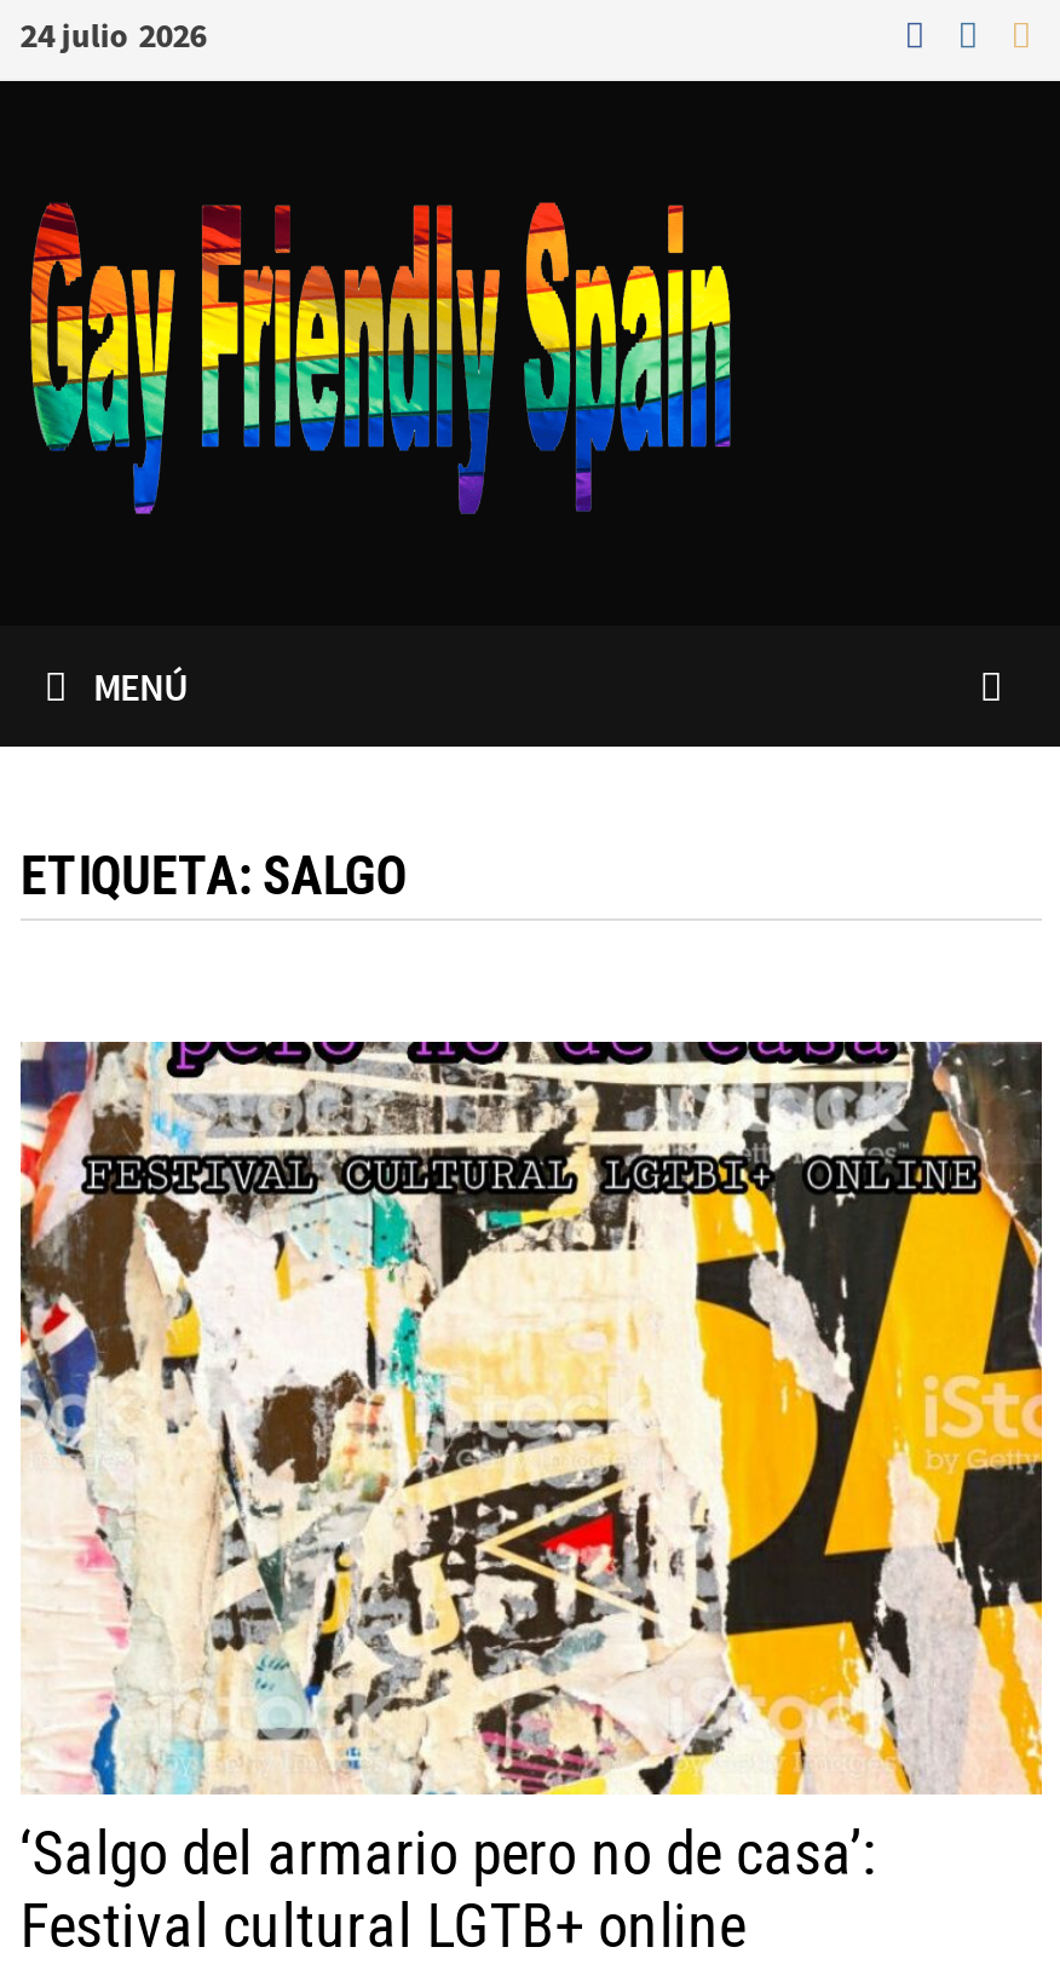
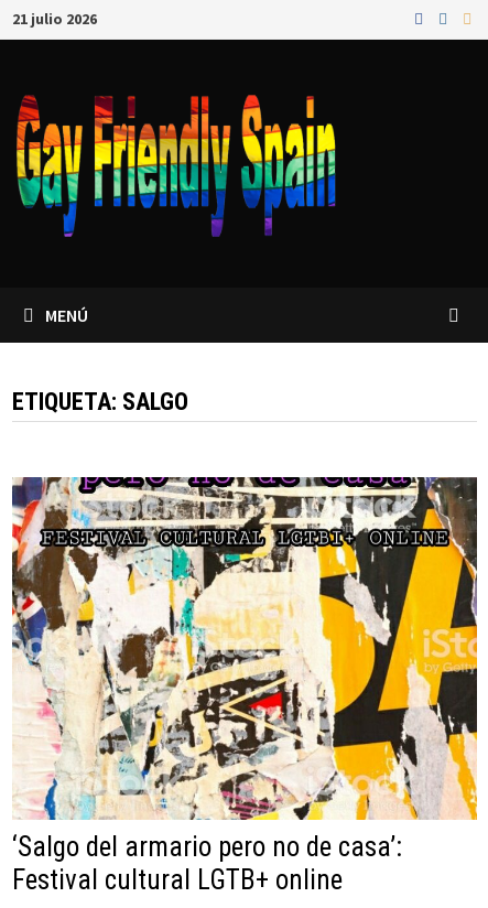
- 24 julio 2026
+ 21 julio 2026
